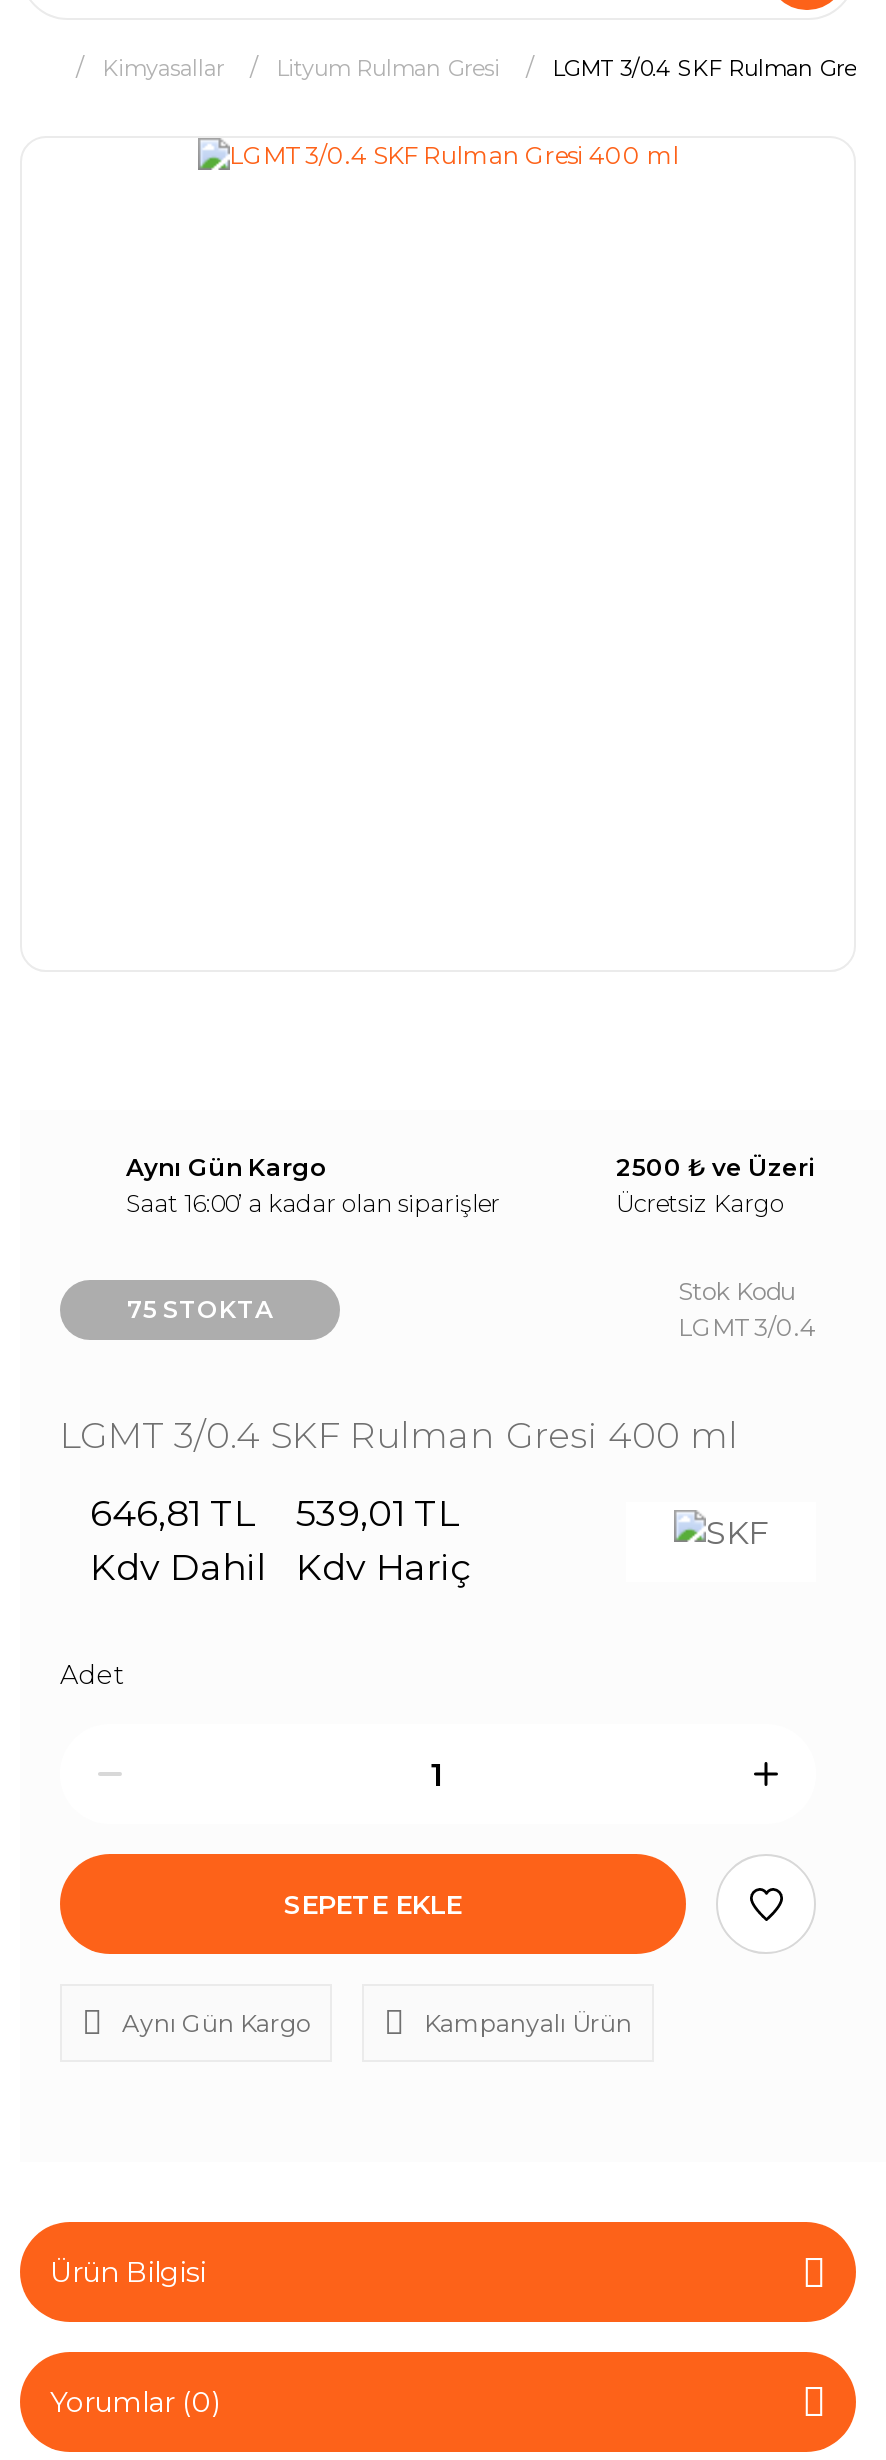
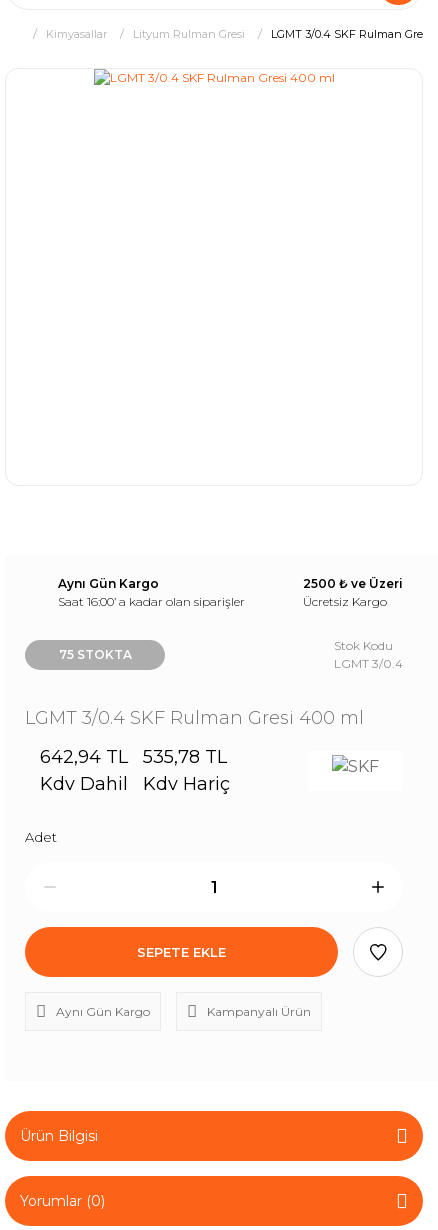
- 646,81 TL
+ 642,94 TL

- 539,01 TL
+ 535,78 TL
